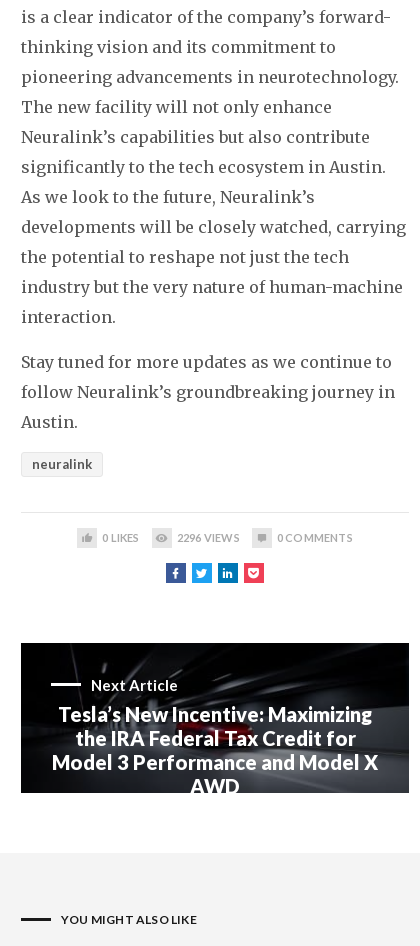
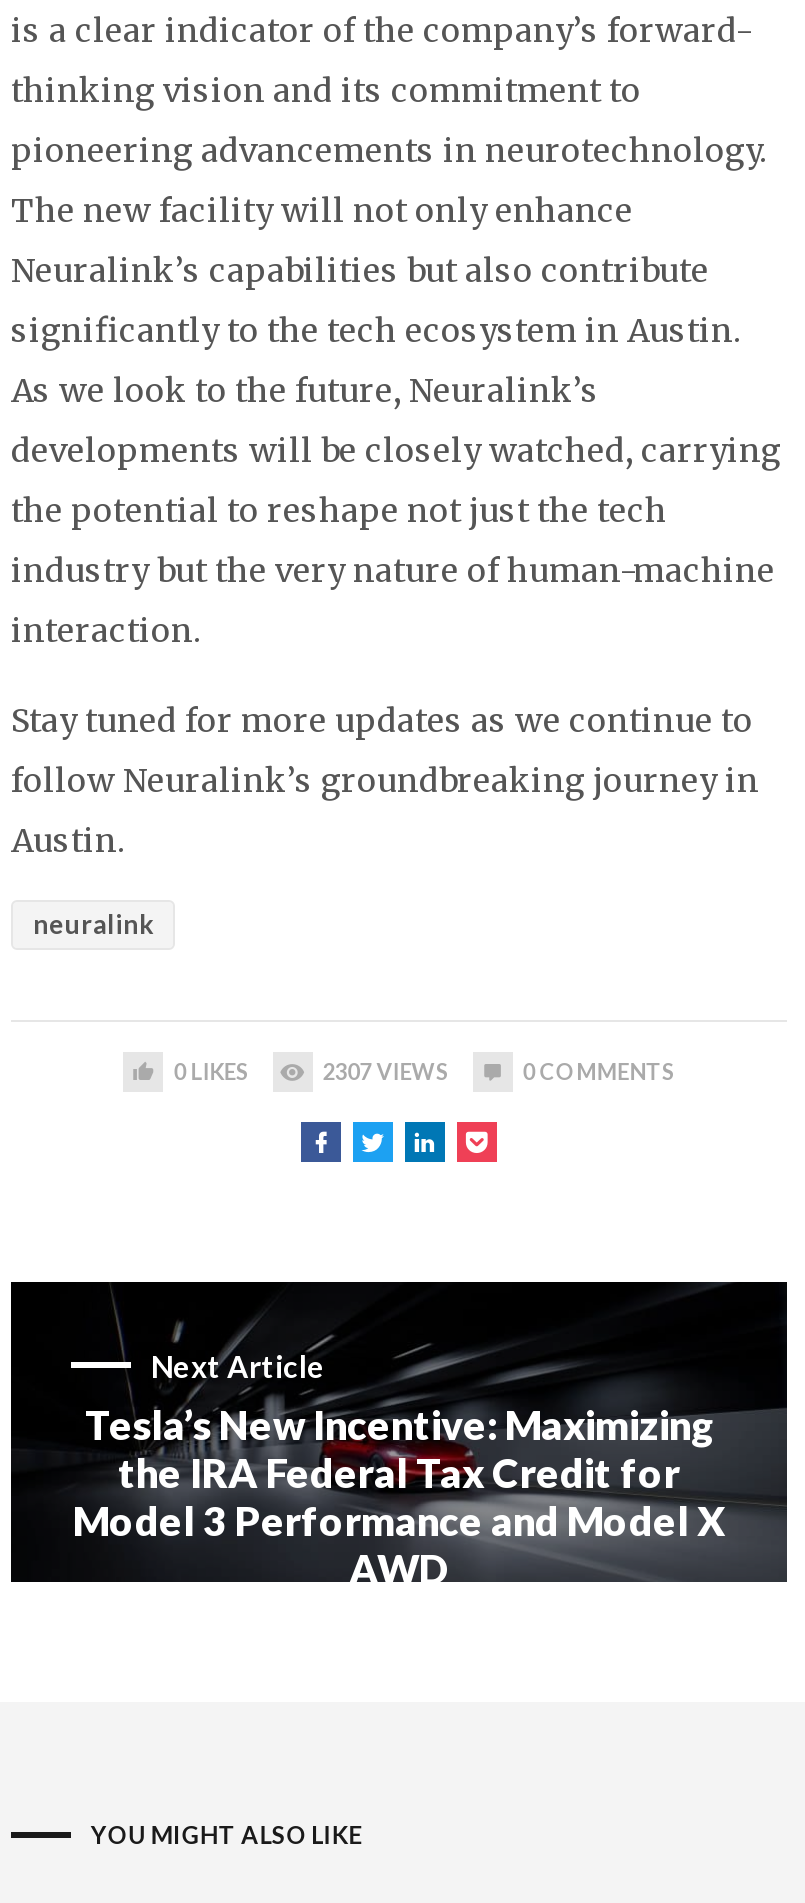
- 2296 VIEWS
+ 2307 VIEWS
